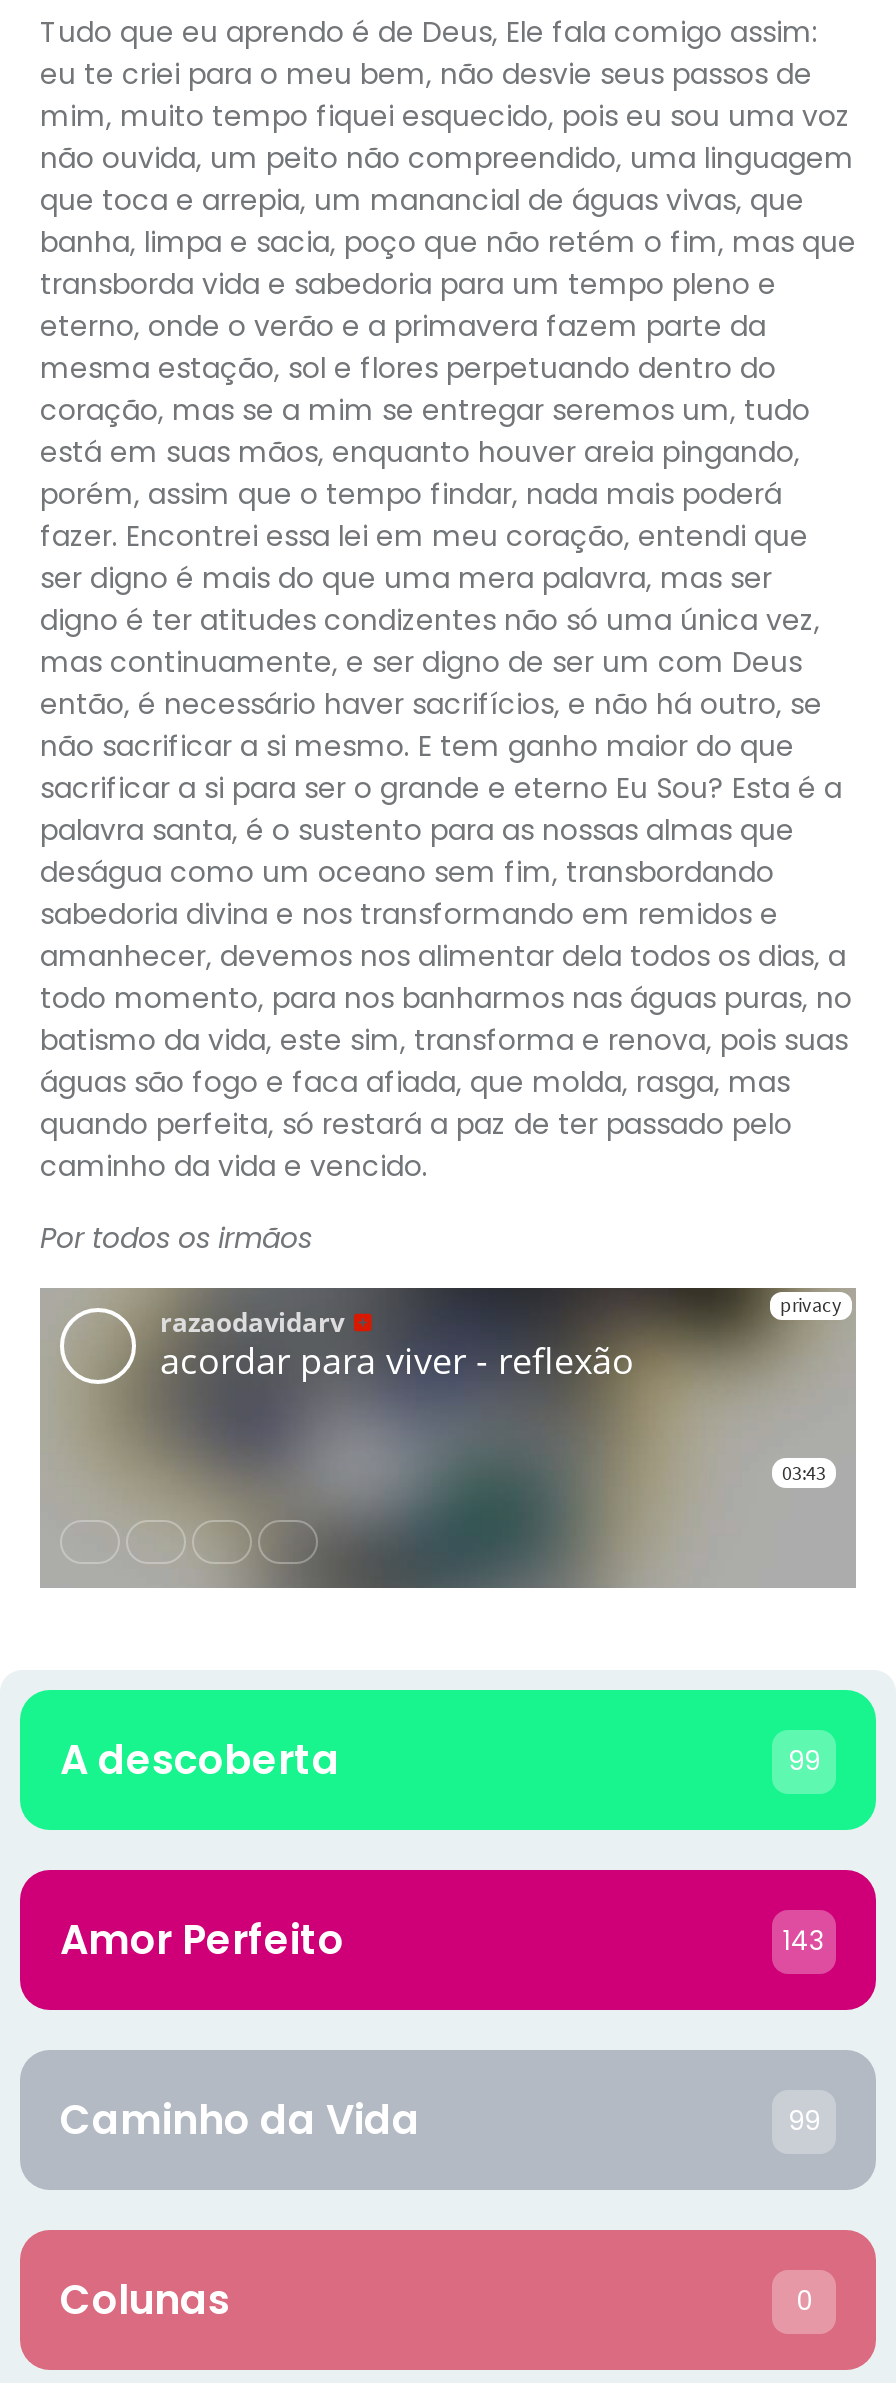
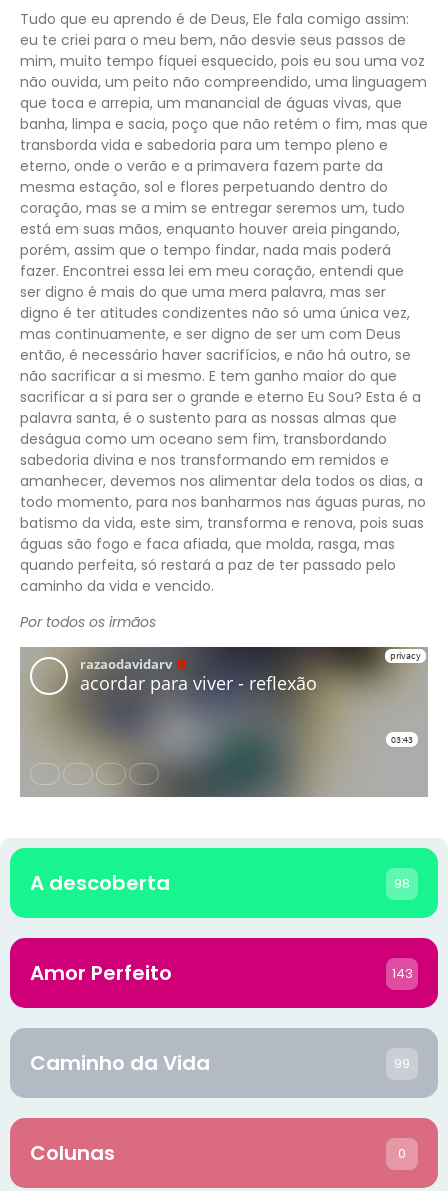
- 99
+ 98
